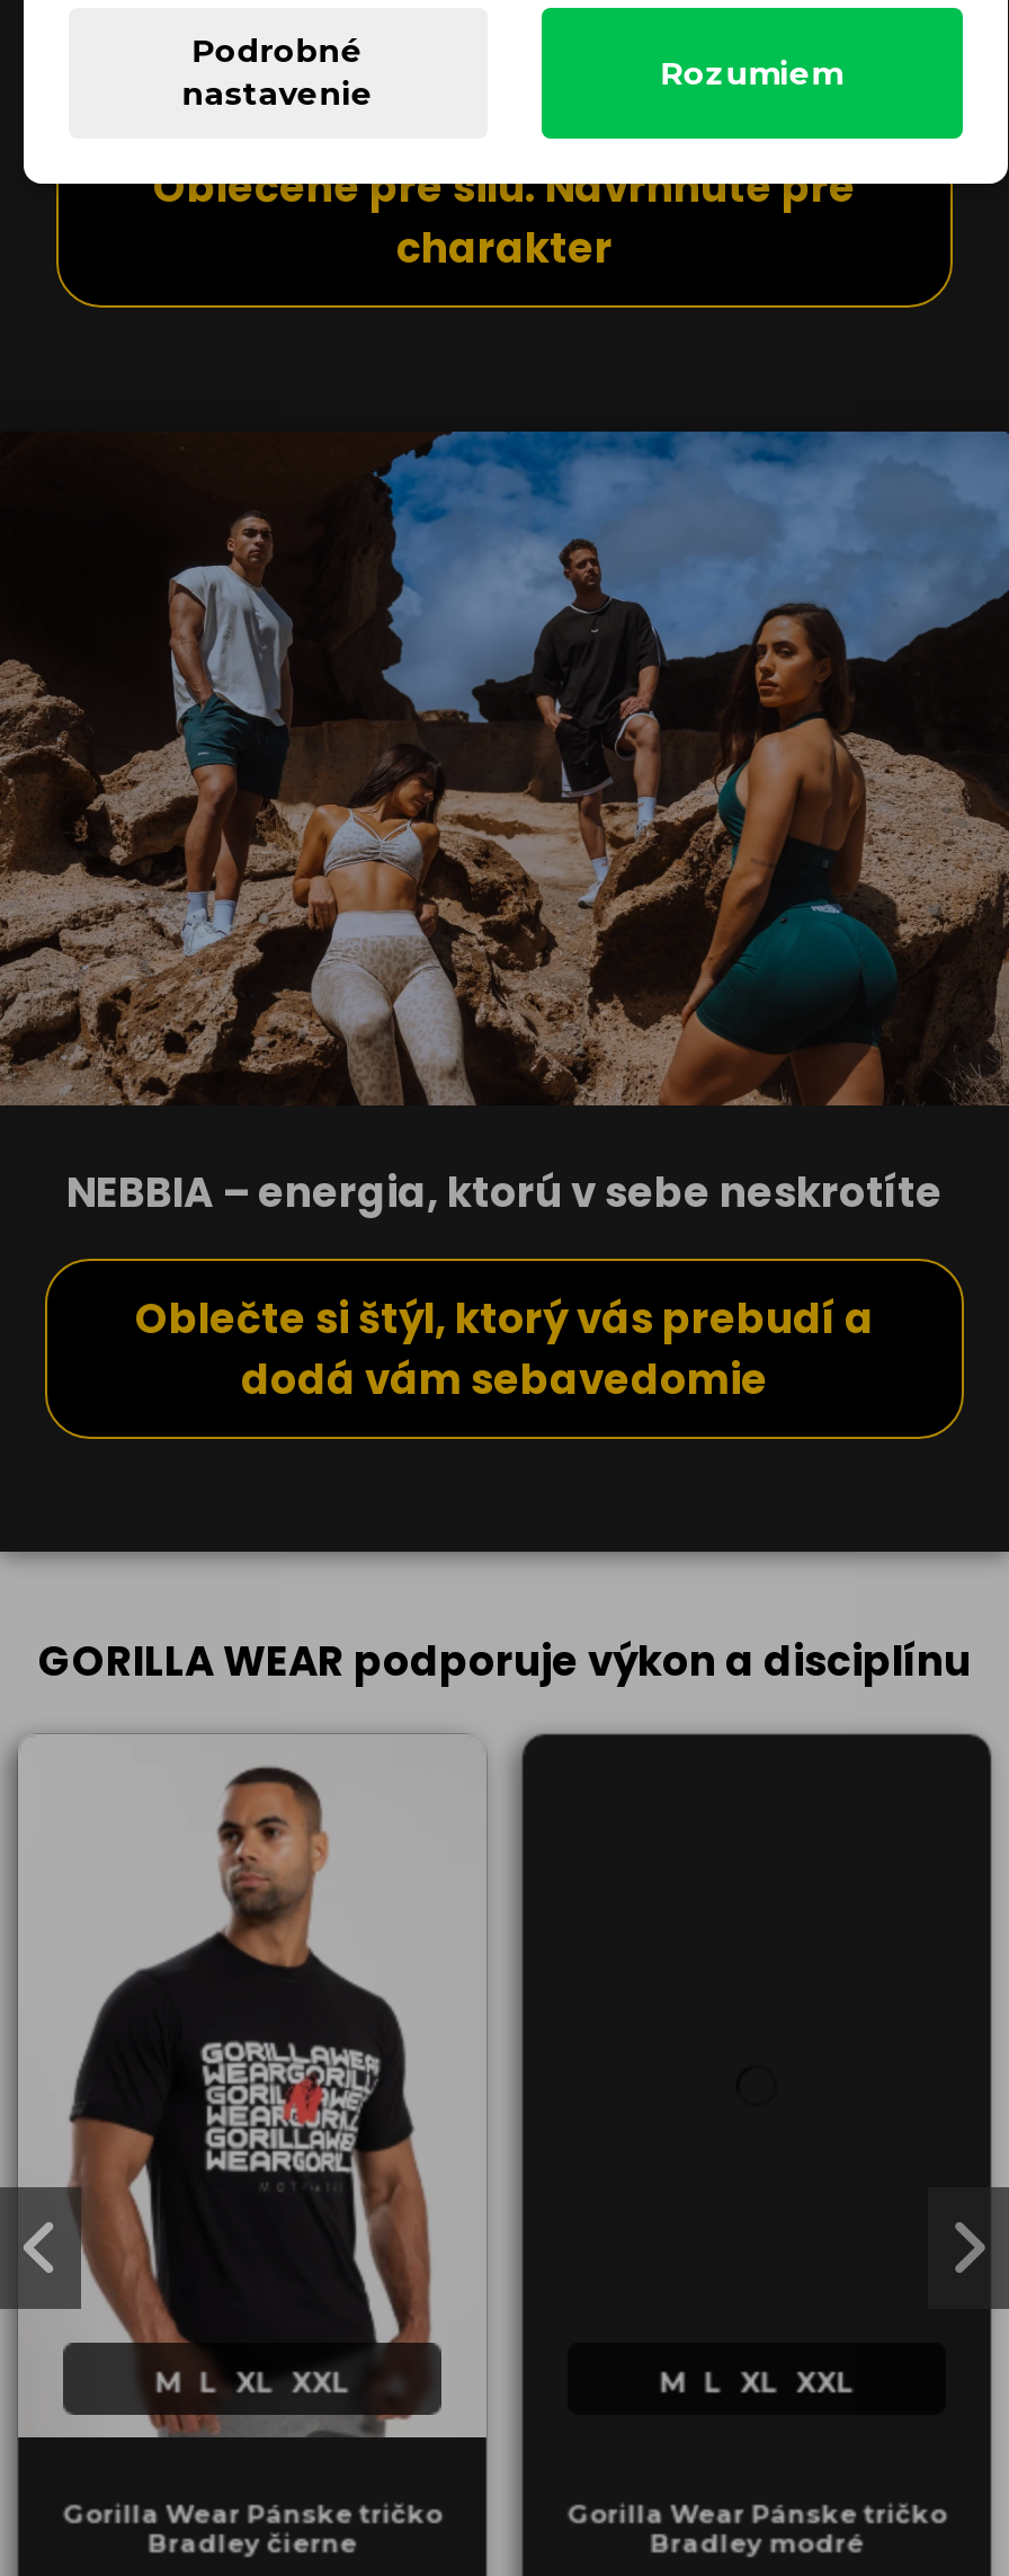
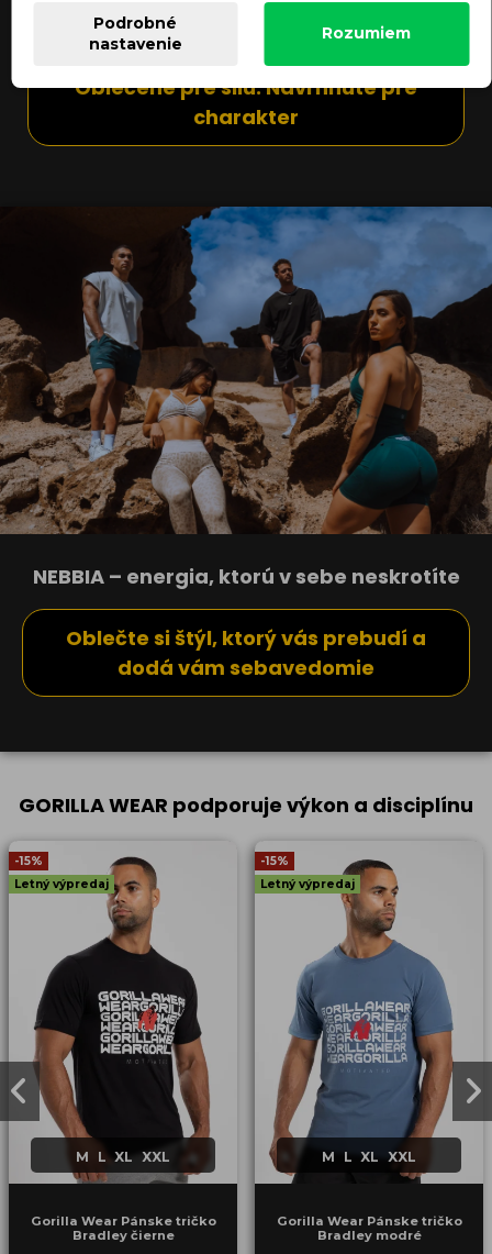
+ -15%
+ Letný výpredaj

+ [image]
+ -15%
+ Letný výpredaj
